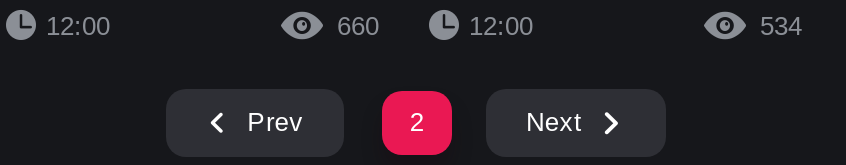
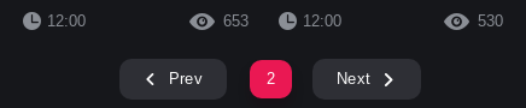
- 660
+ 653

- 534
+ 530
